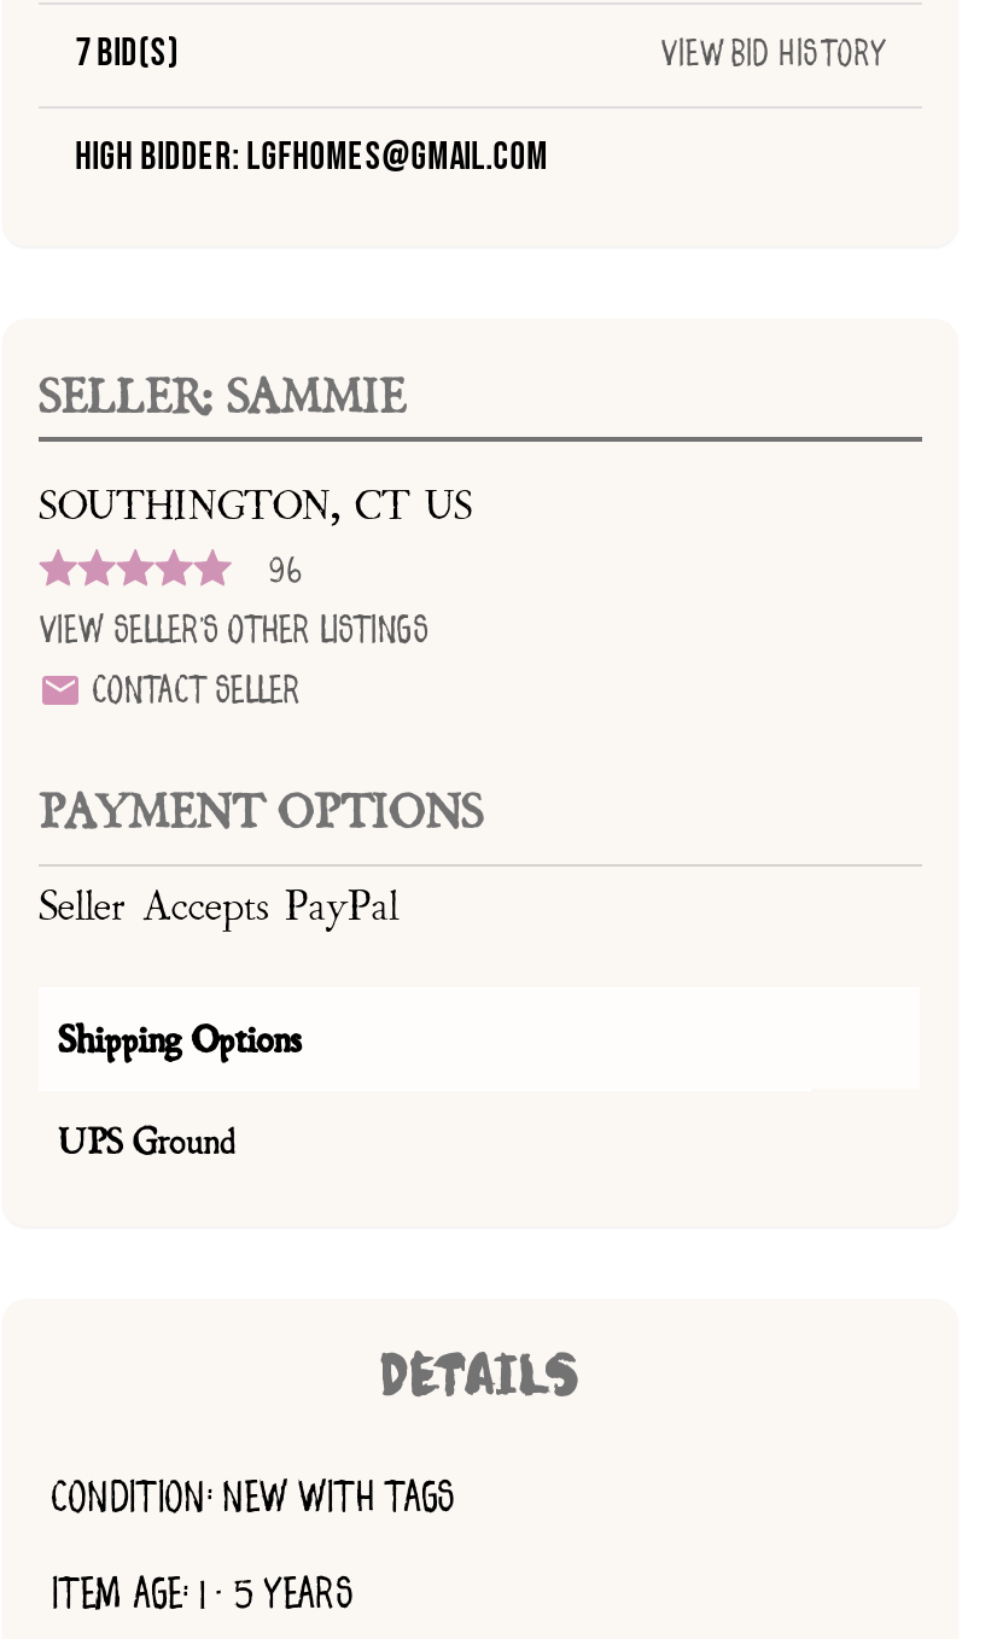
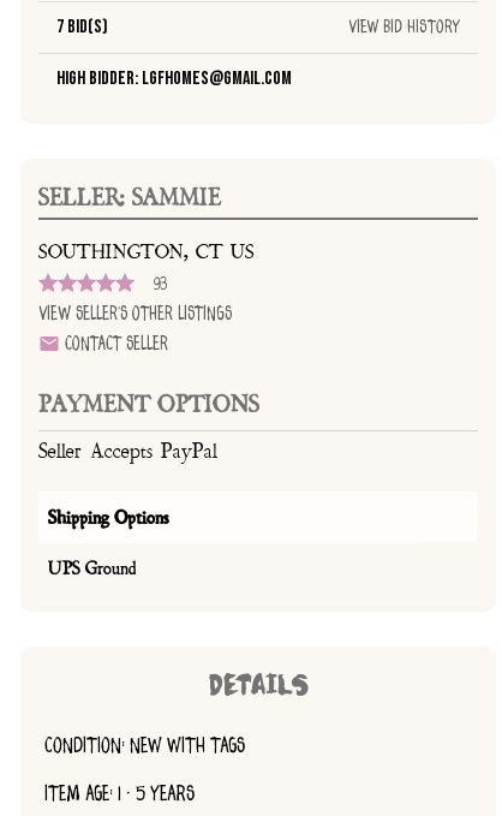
- 96
+ 93
